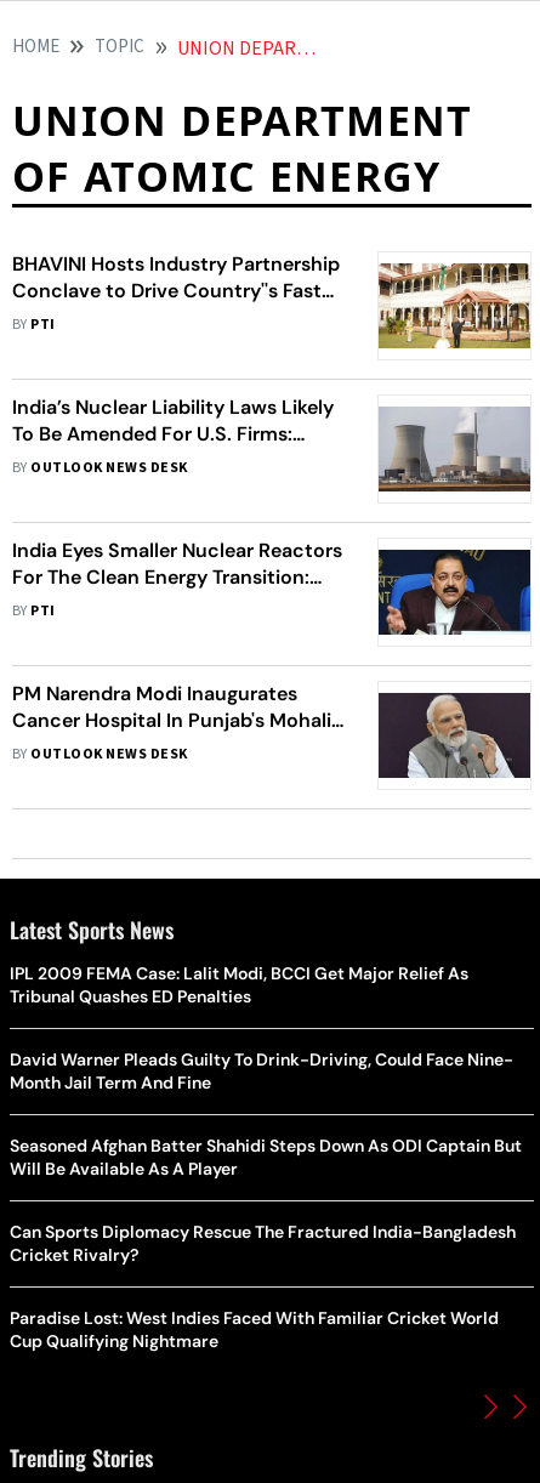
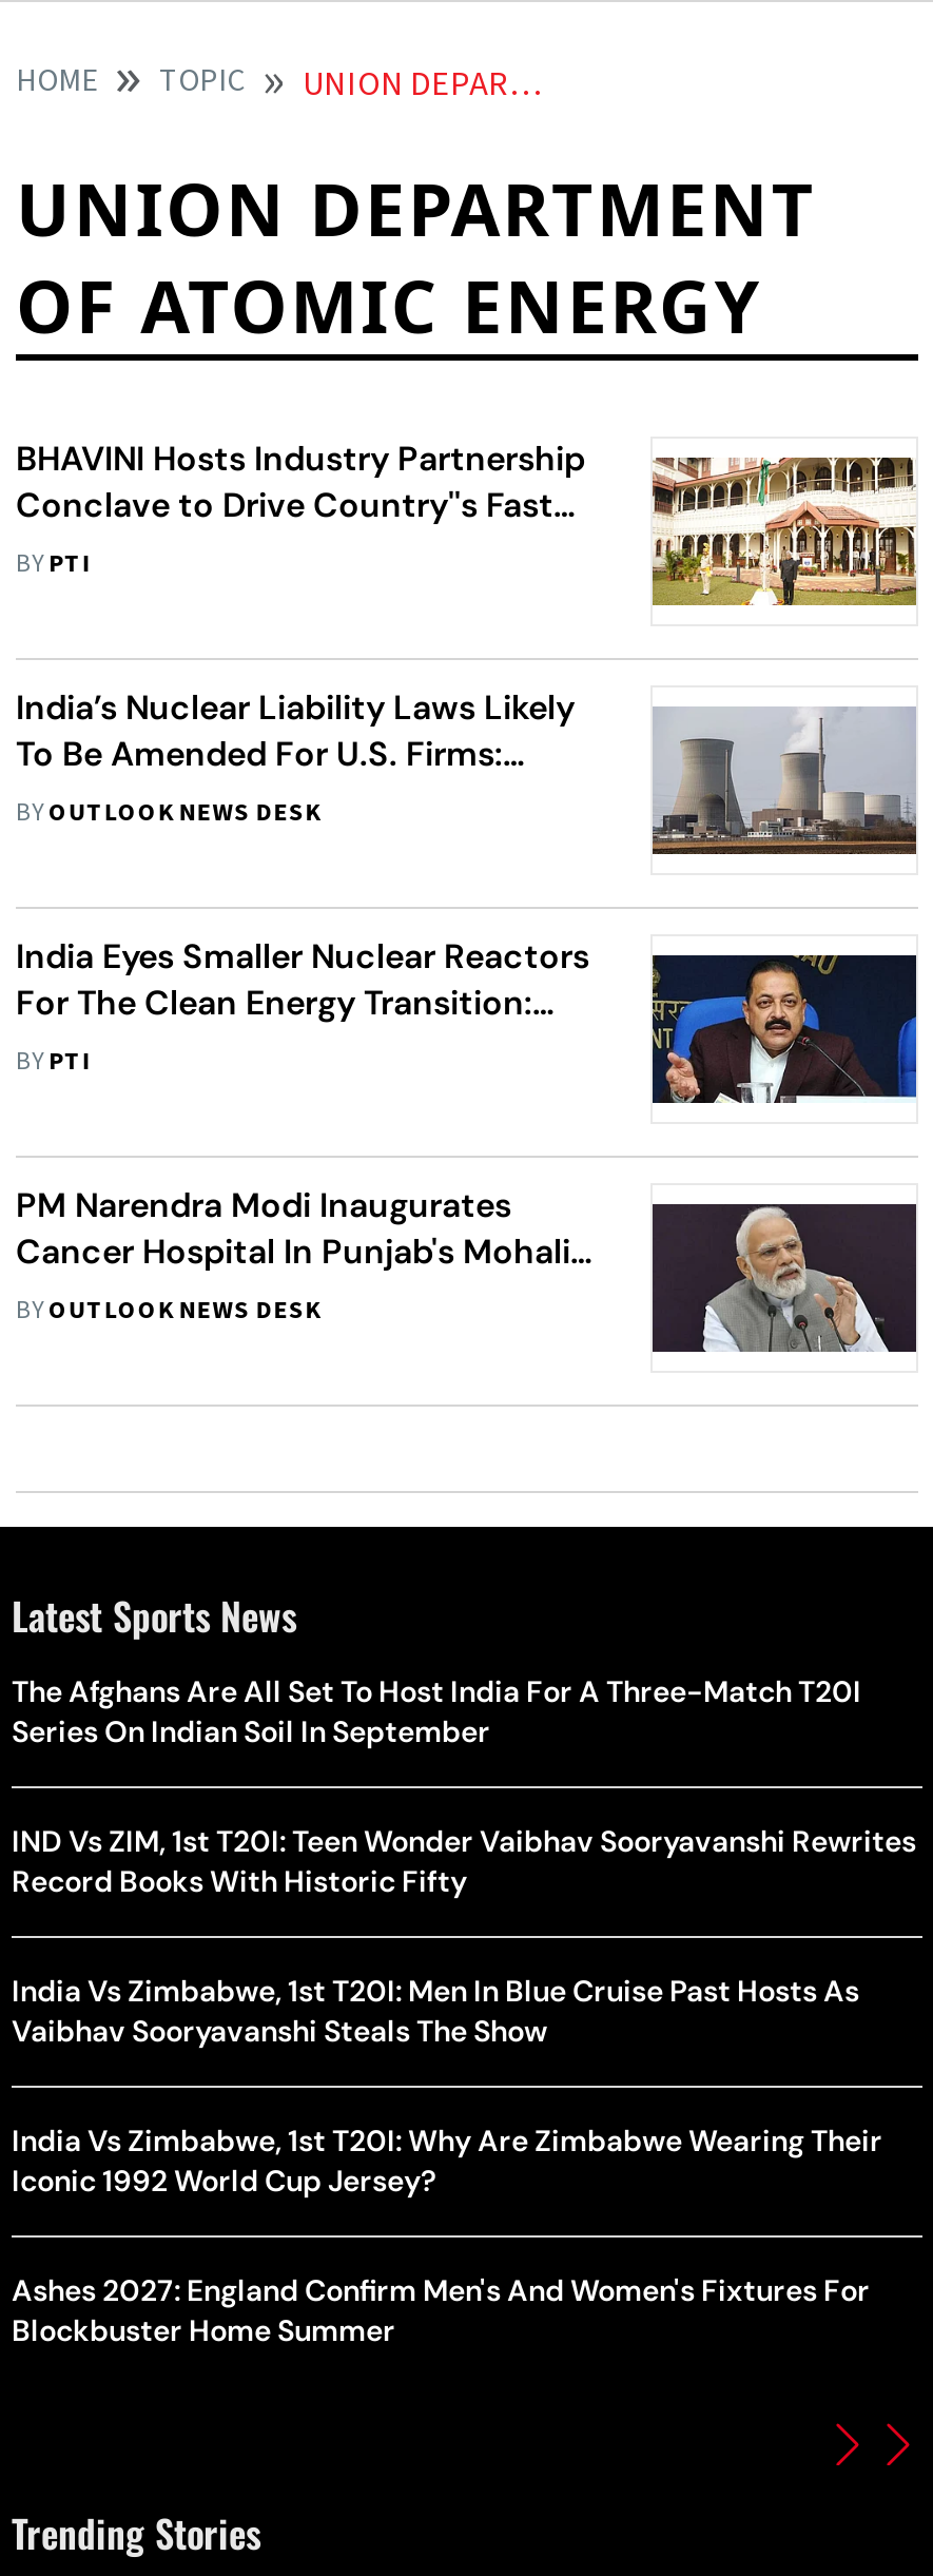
- IPL 2009 FEMA Case: Lalit Modi, BCCI Get Major Relief As
- Tribunal Quashes ED Penalties
+ The Afghans Are All Set To Host India For A Three-Match T20I
+ Series On Indian Soil In September

- David Warner Pleads Guilty To Drink-Driving, Could Face Nine-
- Month Jail Term And Fine
+ IND Vs ZIM, 1st T20I: Teen Wonder Vaibhav Sooryavanshi Rewrites
+ Record Books With Historic Fifty

- Seasoned Afghan Batter Shahidi Steps Down As ODI Captain But
- Will Be Available As A Player
+ India Vs Zimbabwe, 1st T20I: Men In Blue Cruise Past Hosts As
+ Vaibhav Sooryavanshi Steals The Show

- Can Sports Diplomacy Rescue The Fractured India-Bangladesh
- Cricket Rivalry?
+ India Vs Zimbabwe, 1st T20I: Why Are Zimbabwe Wearing Their
+ Iconic 1992 World Cup Jersey?

- Paradise Lost: West Indies Faced With Familiar Cricket World
- Cup Qualifying Nightmare
+ Ashes 2027: England Confirm Men's And Women's Fixtures For
+ Blockbuster Home Summer
